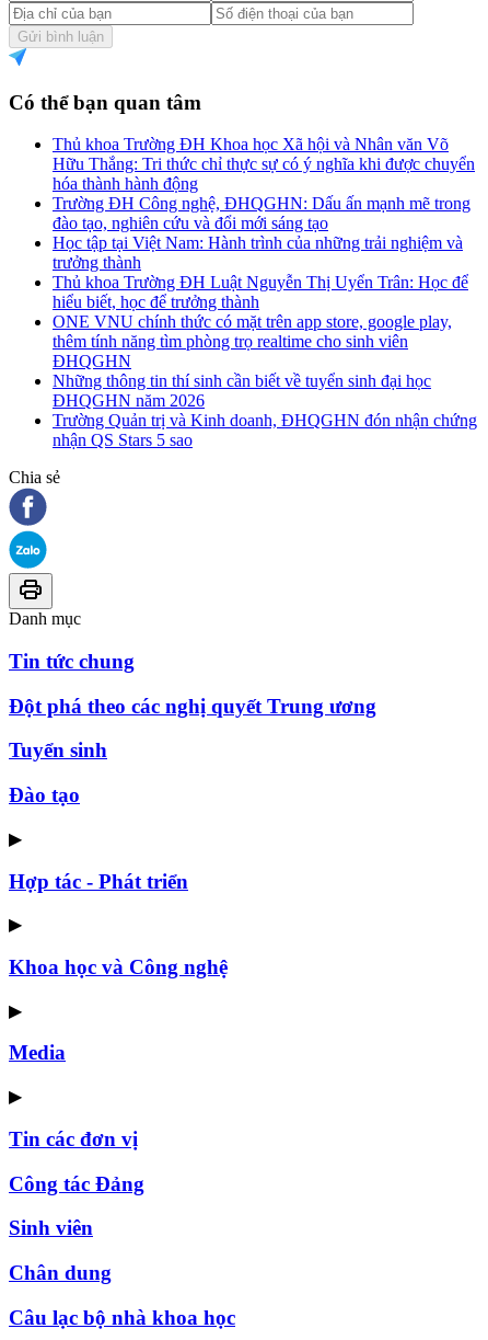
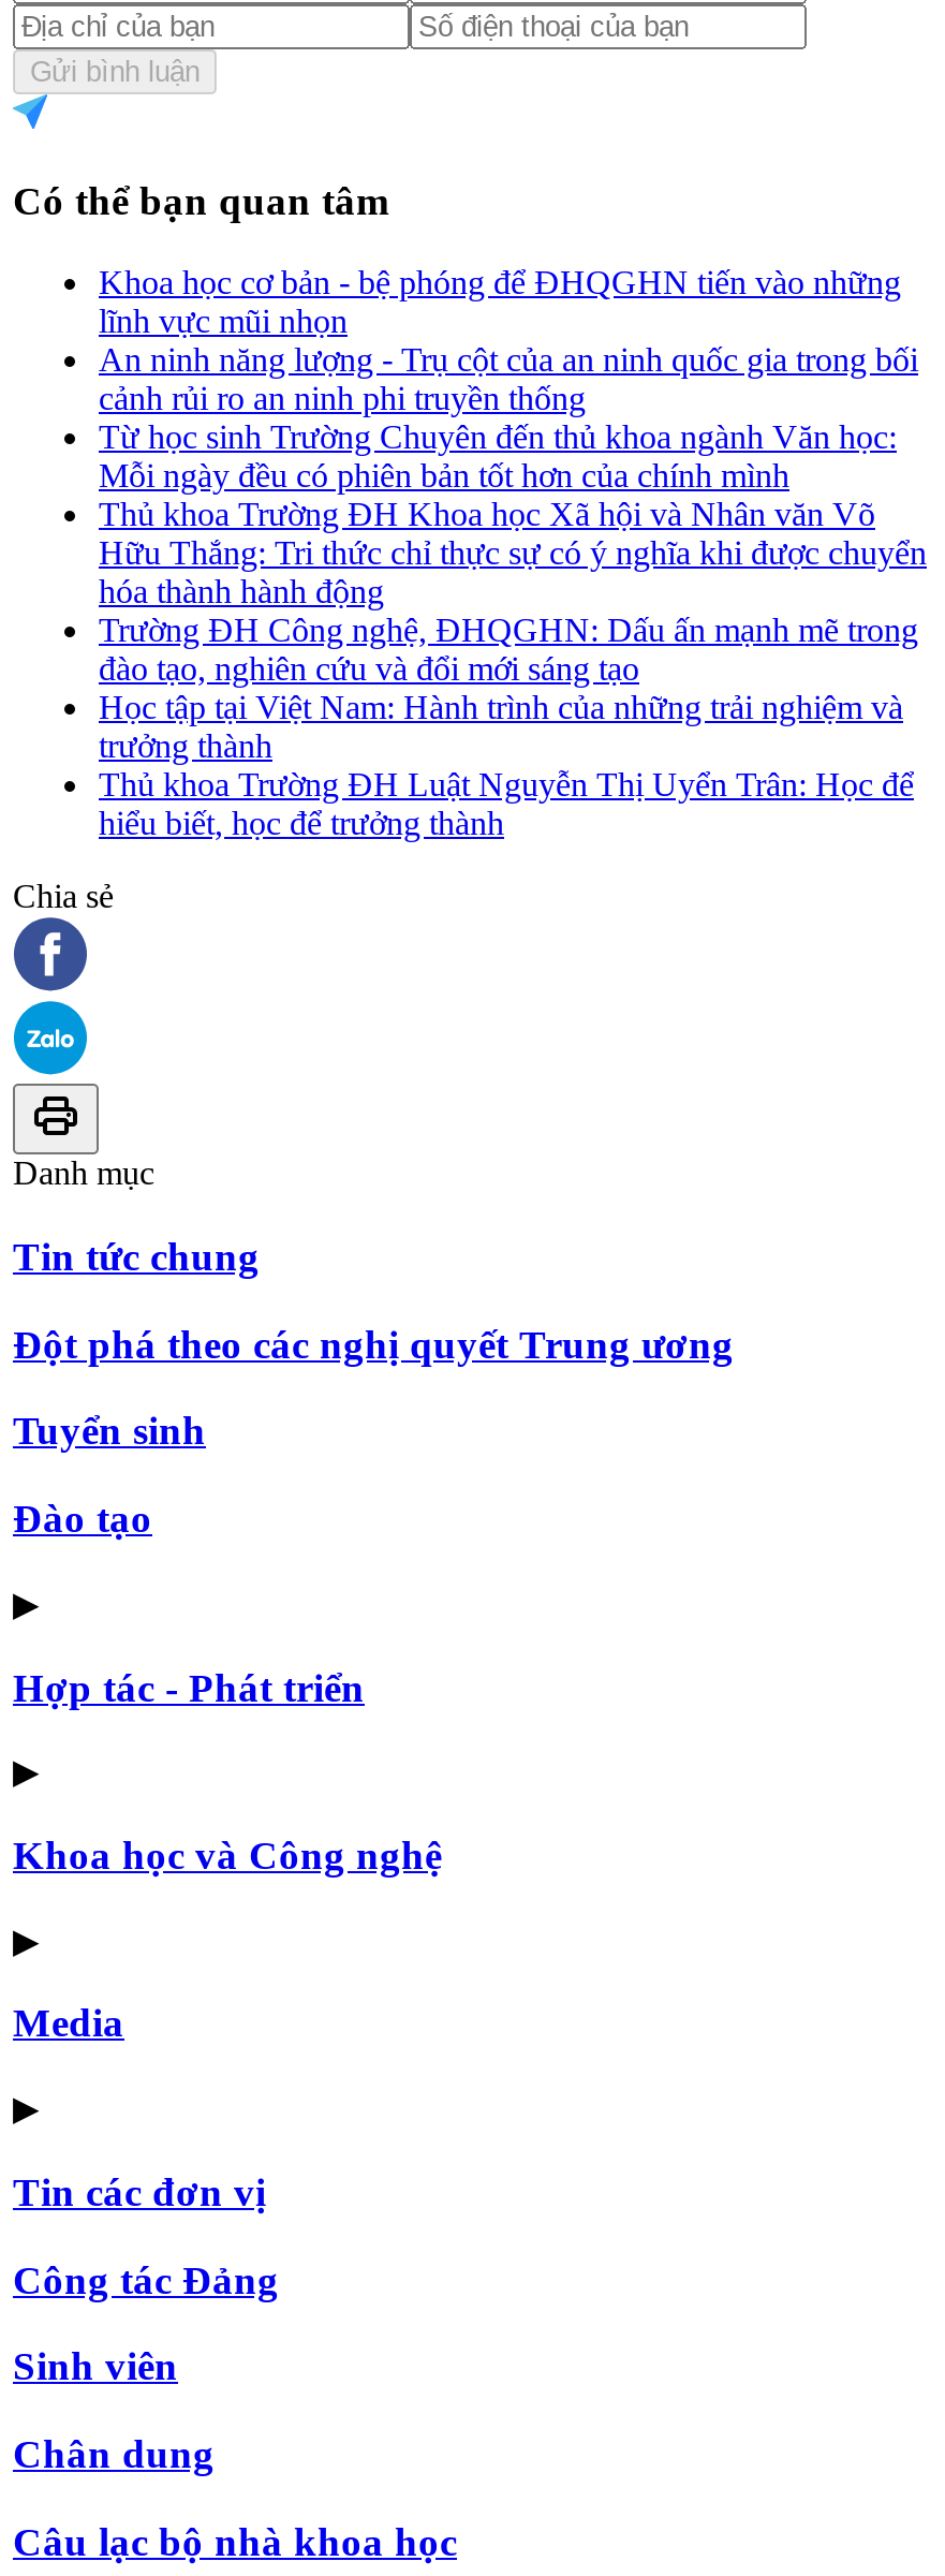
+ Khoa học cơ bản - bệ phóng để ĐHQGHN tiến vào những
+ lĩnh vực mũi nhọn
+ An ninh năng lượng - Trụ cột của an ninh quốc gia trong bối
+ cảnh rủi ro an ninh phi truyền thống
+ Từ học sinh Trường Chuyên đến thủ khoa ngành Văn học:
+ Mỗi ngày đều có phiên bản tốt hơn của chính mình

moved down: Thủ khoa Trường ĐH Khoa học Xã hội và Nhân văn Võ | Hữu Thắng: Tri thức chỉ thực sự có ý nghĩa khi được chuyển | hóa thành hành động | ... | Thủ khoa Trường ĐH Luật Nguyễn Thị Uyển Trân: Học để | hiểu biết, học để trưởng thành

- ONE VNU chính thức có mặt trên app store, google play,
- thêm tính năng tìm phòng trọ realtime cho sinh viên
- ĐHQGHN
- Những thông tin thí sinh cần biết về tuyển sinh đại học
- ĐHQGHN năm 2026
- Trường Quản trị và Kinh doanh, ĐHQGHN đón nhận chứng
- nhận QS Stars 5 sao
